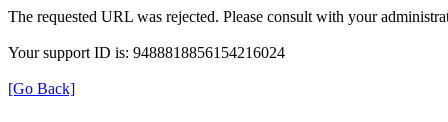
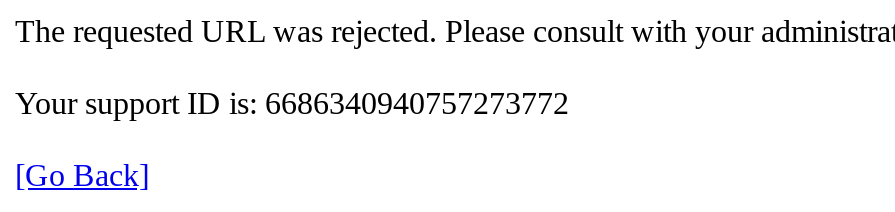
- Your support ID is: 9488818856154216024
+ Your support ID is: 6686340940757273772
